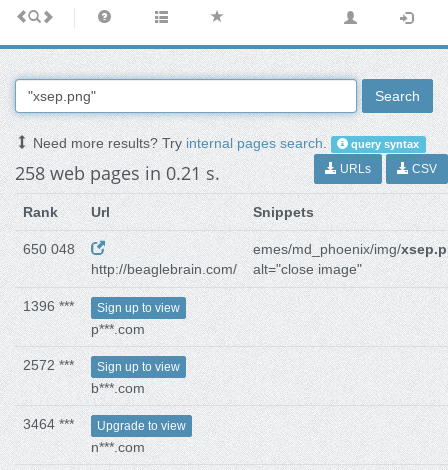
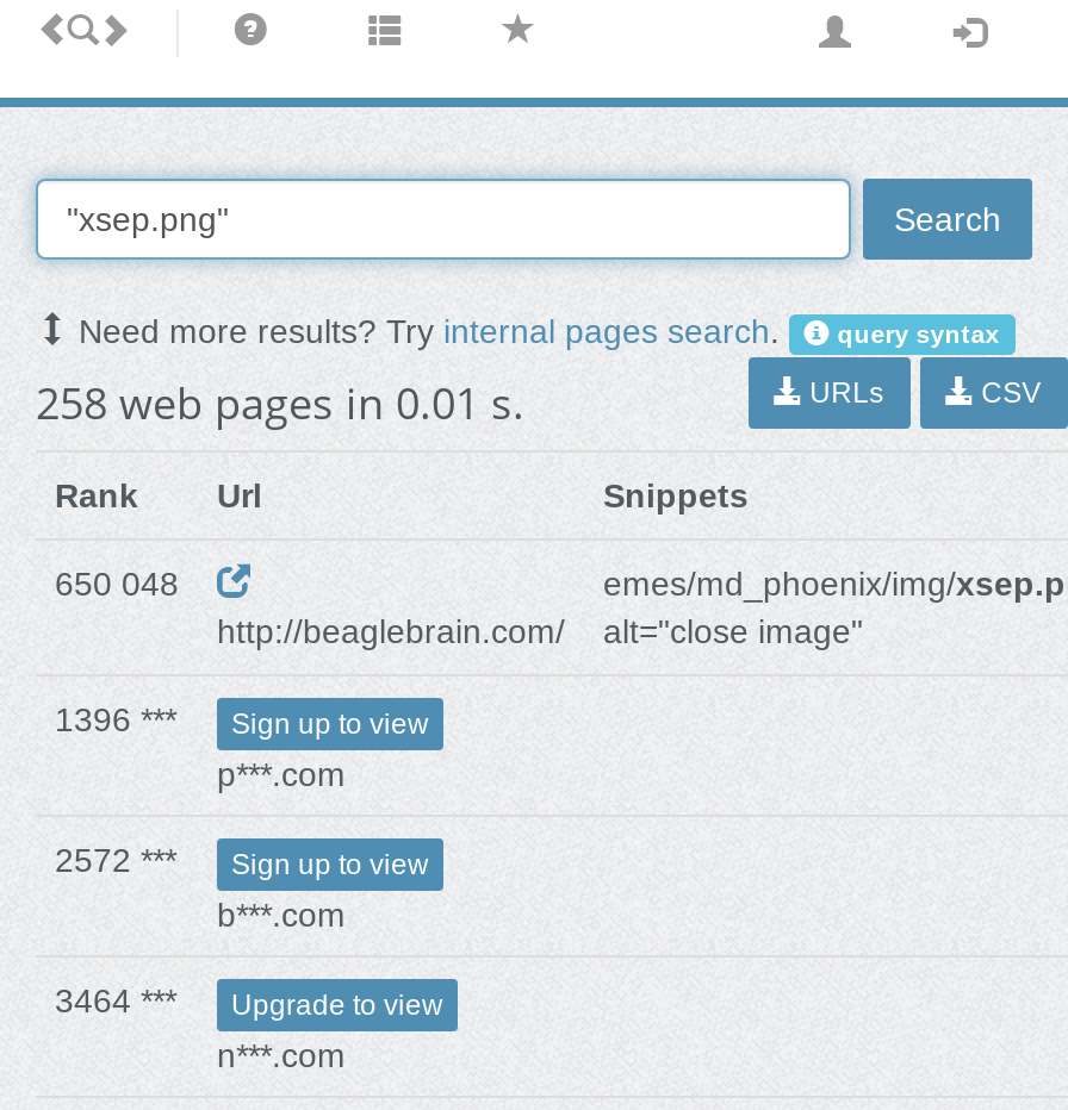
- 258 web pages in 0.21 s.
+ 258 web pages in 0.01 s.
